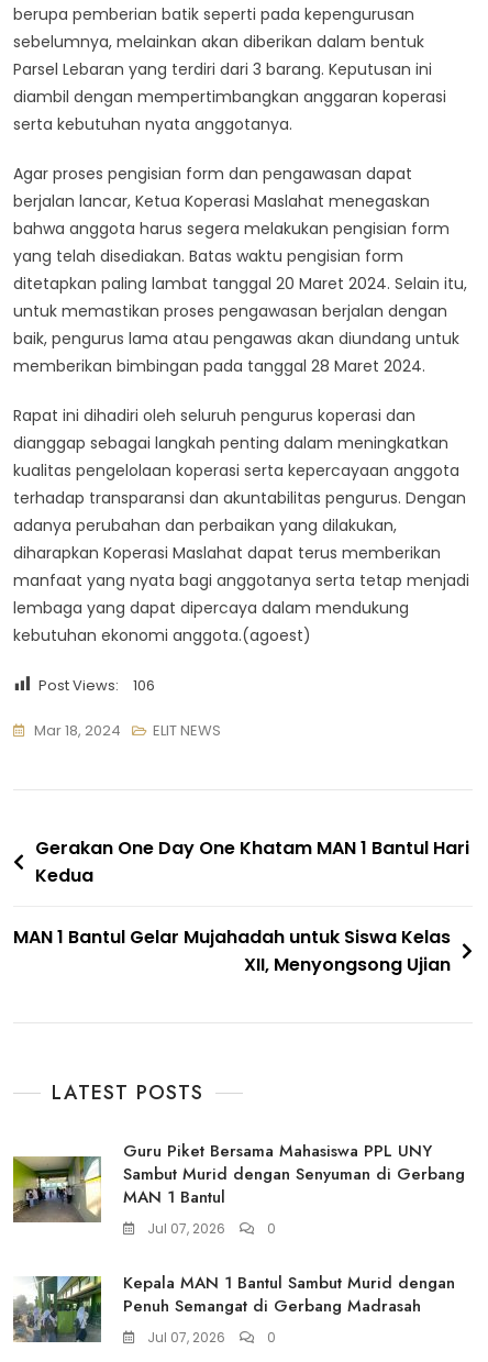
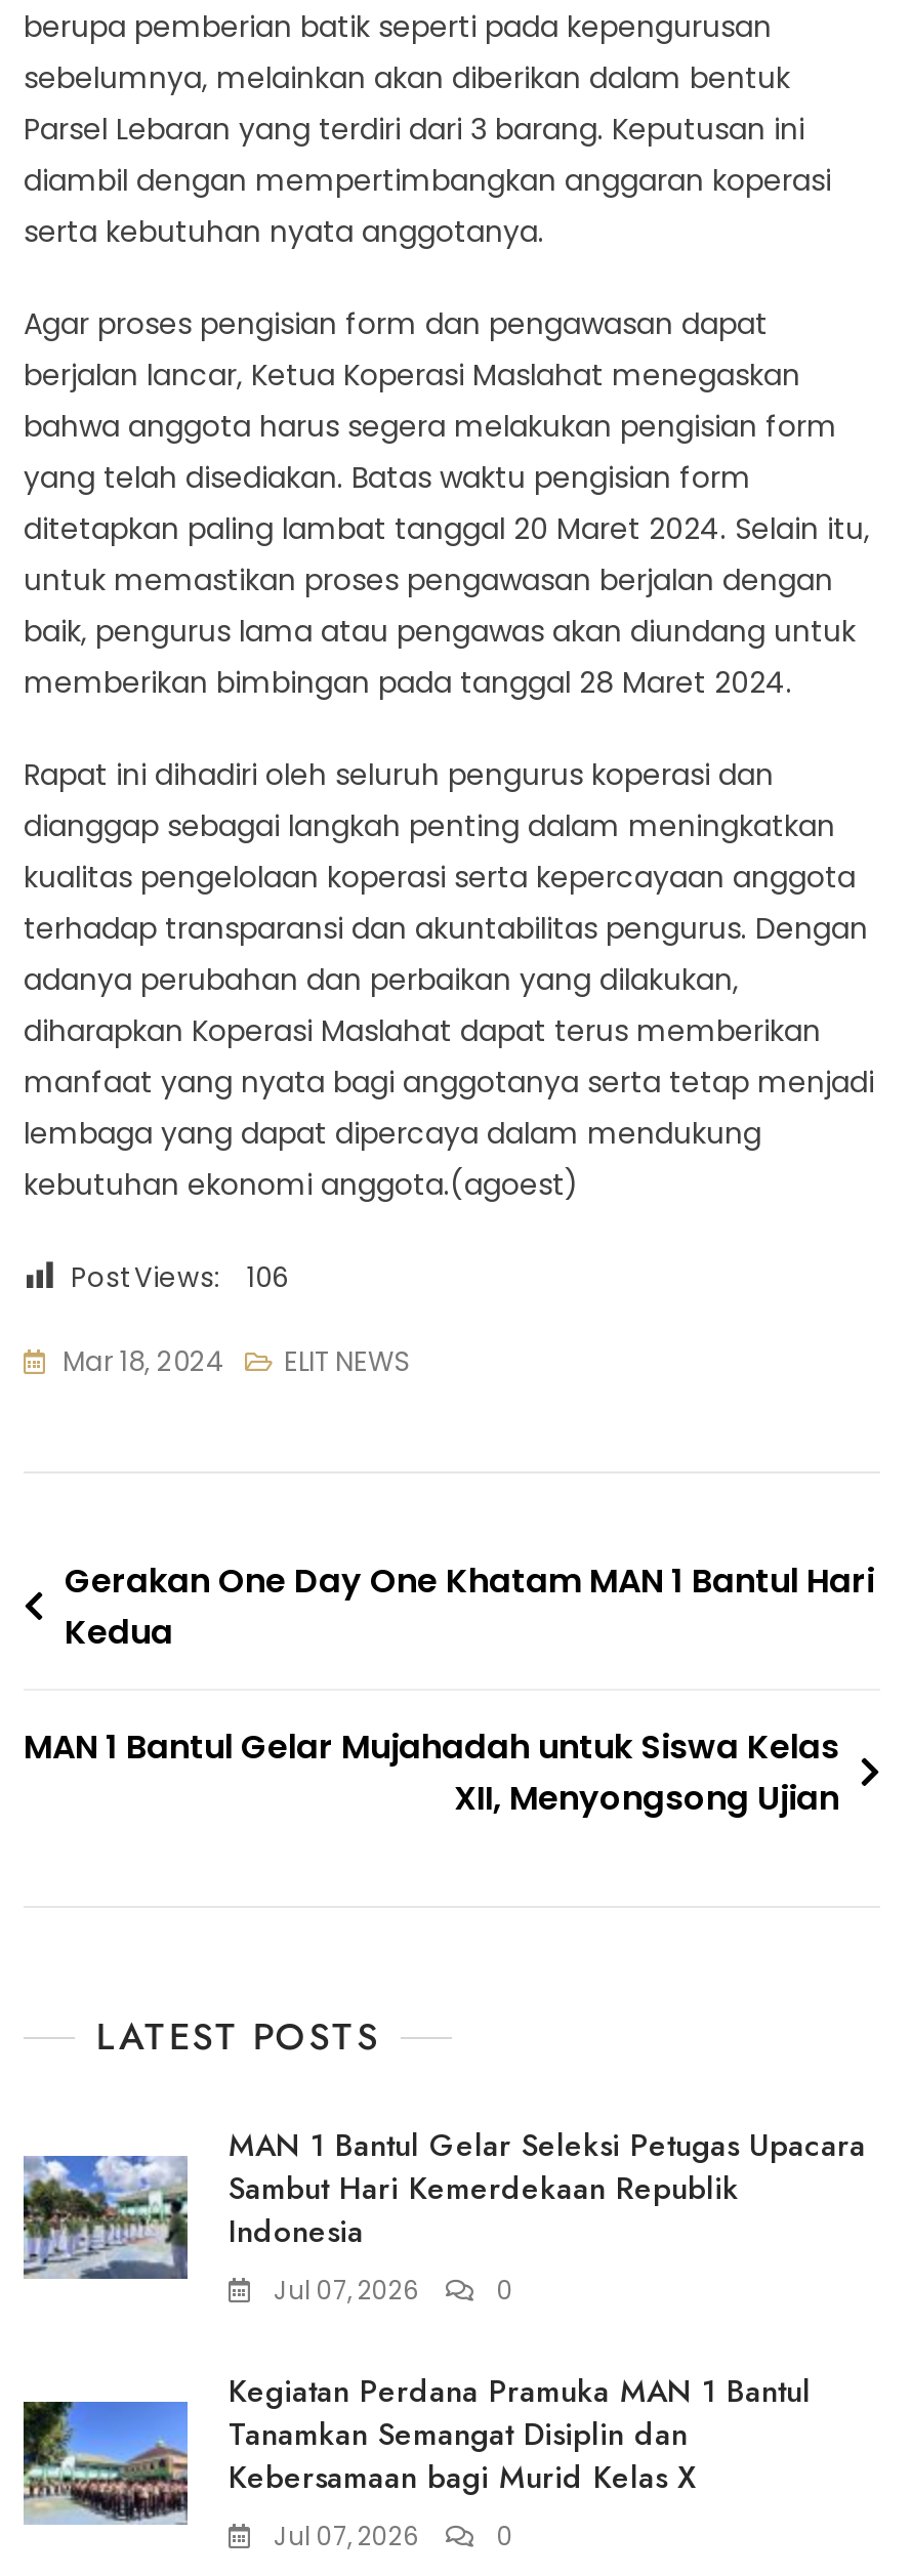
- [image]
- Guru Piket Bersama Mahasiswa PPL UNY
- Sambut Murid dengan Senyuman di Gerbang
- MAN 1 Bantul
+ [image]
+ MAN 1 Bantul Gelar Seleksi Petugas Upacara
+ Sambut Hari Kemerdekaan Republik
+ Indonesia

- [image]
- Kepala MAN 1 Bantul Sambut Murid dengan
- Penuh Semangat di Gerbang Madrasah
+ [image]
+ Kegiatan Perdana Pramuka MAN 1 Bantul
+ Tanamkan Semangat Disiplin dan
+ Kebersamaan bagi Murid Kelas X
